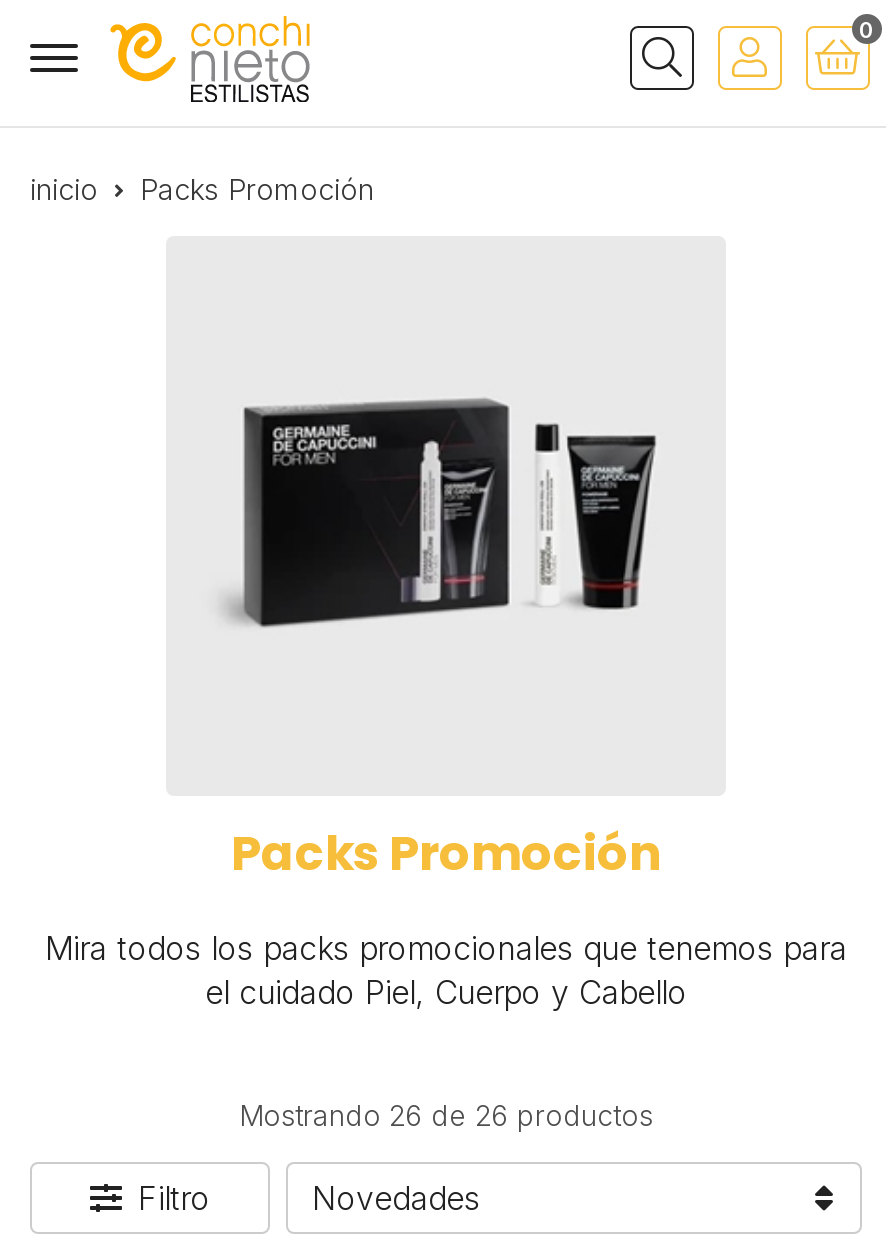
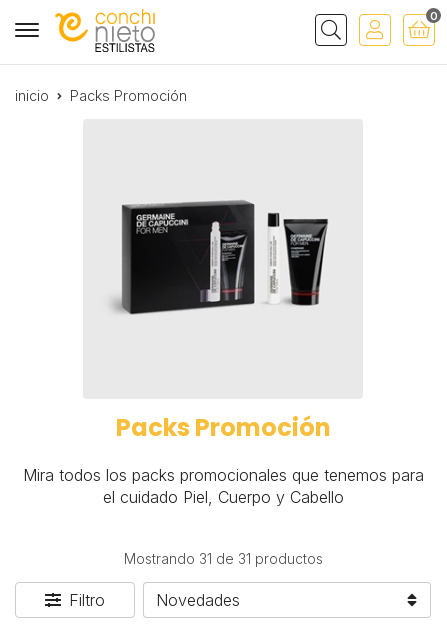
- Mostrando 26 de 26 productos
+ Mostrando 31 de 31 productos
